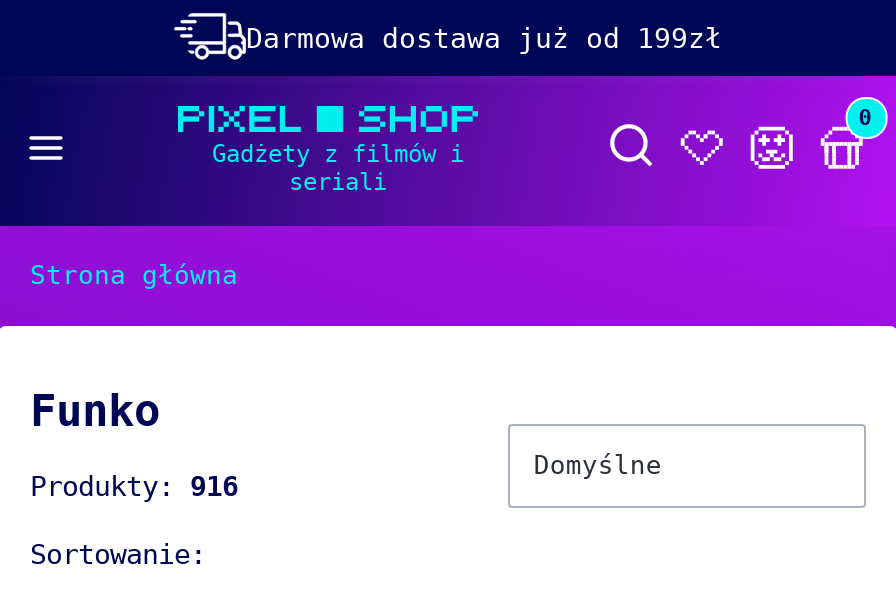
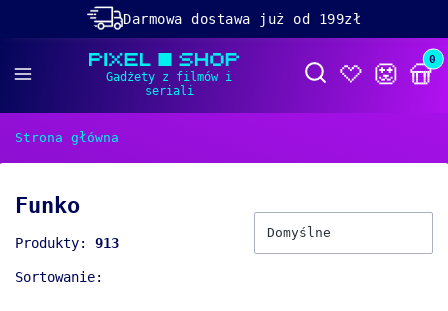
- Produkty: 916
+ Produkty: 913
